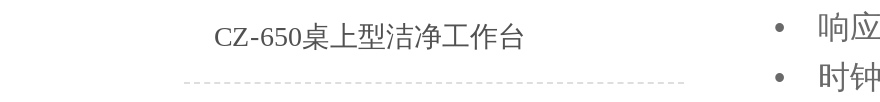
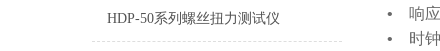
- CZ-650桌上型洁净工作台
+ HDP-50系列螺丝扭力测试仪
